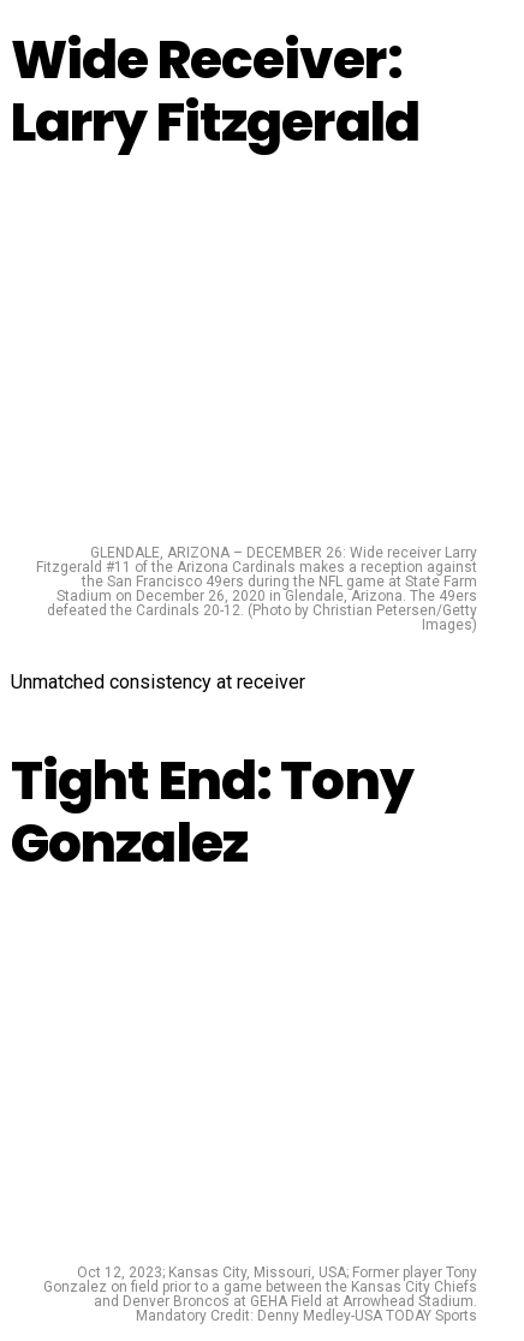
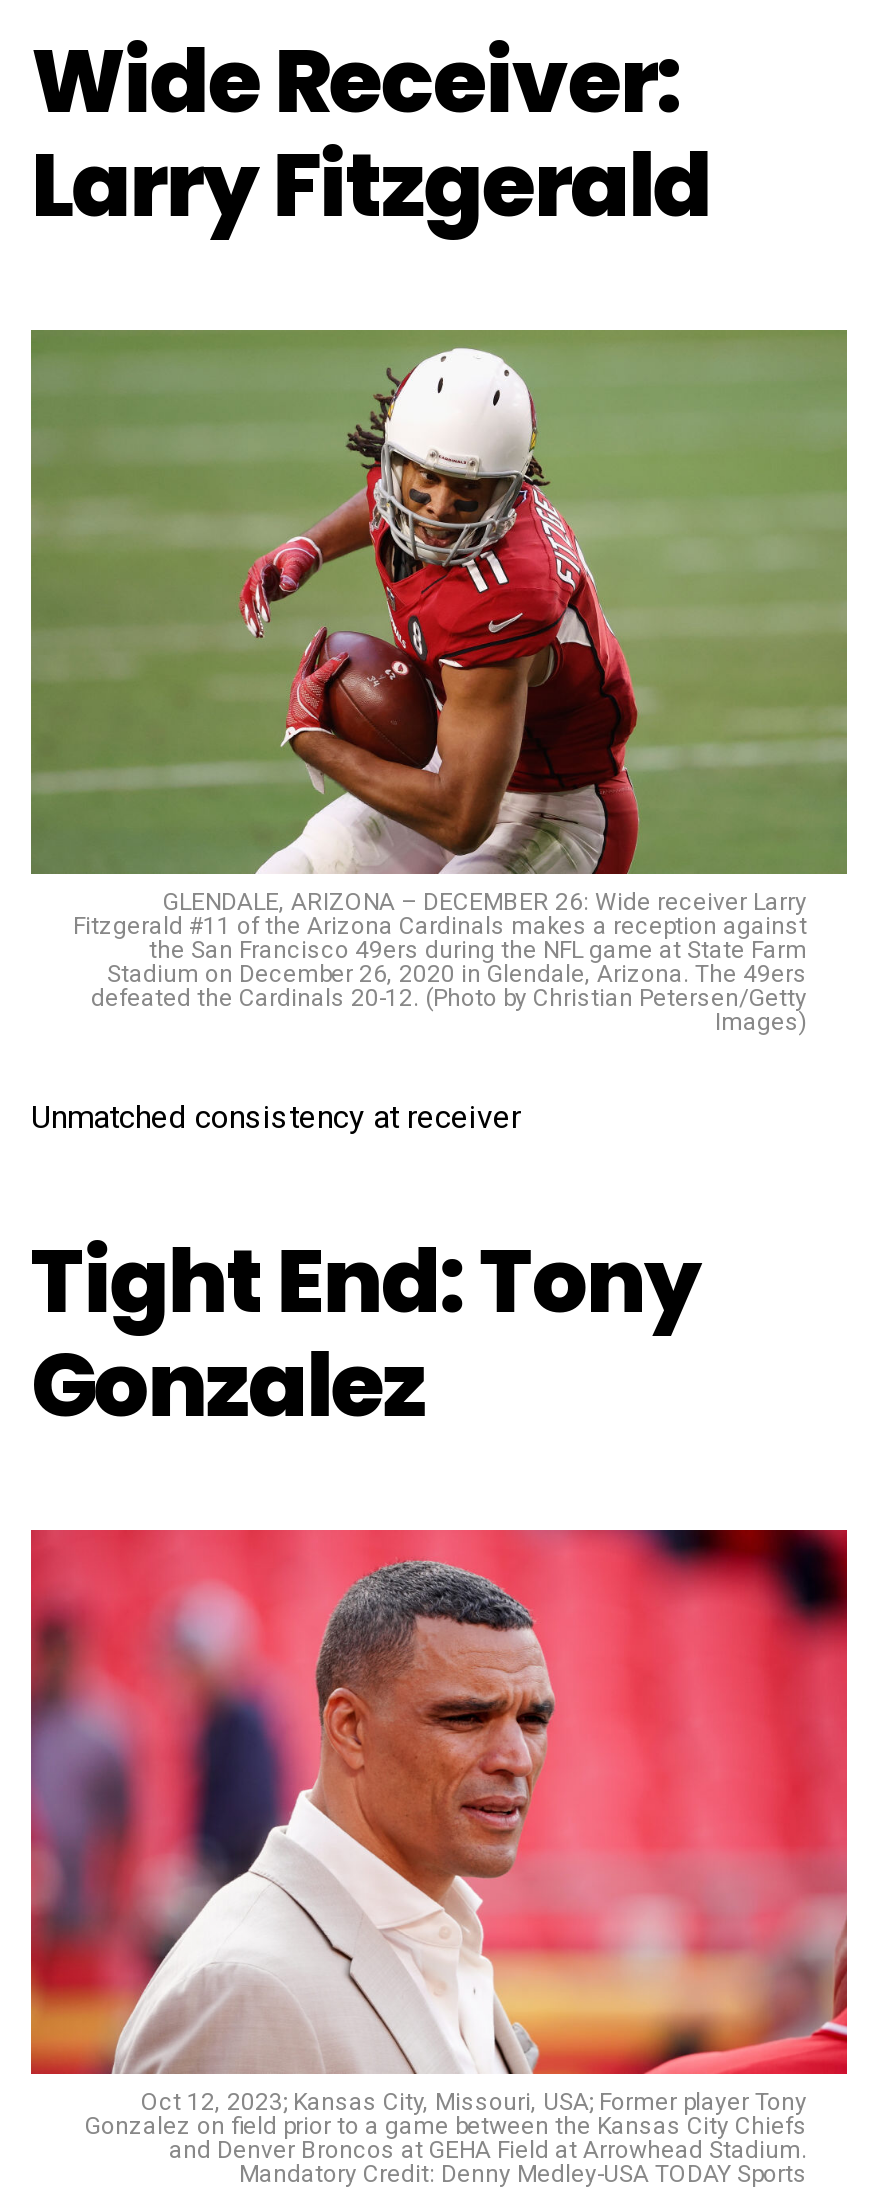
+ [image]

+ [image]
